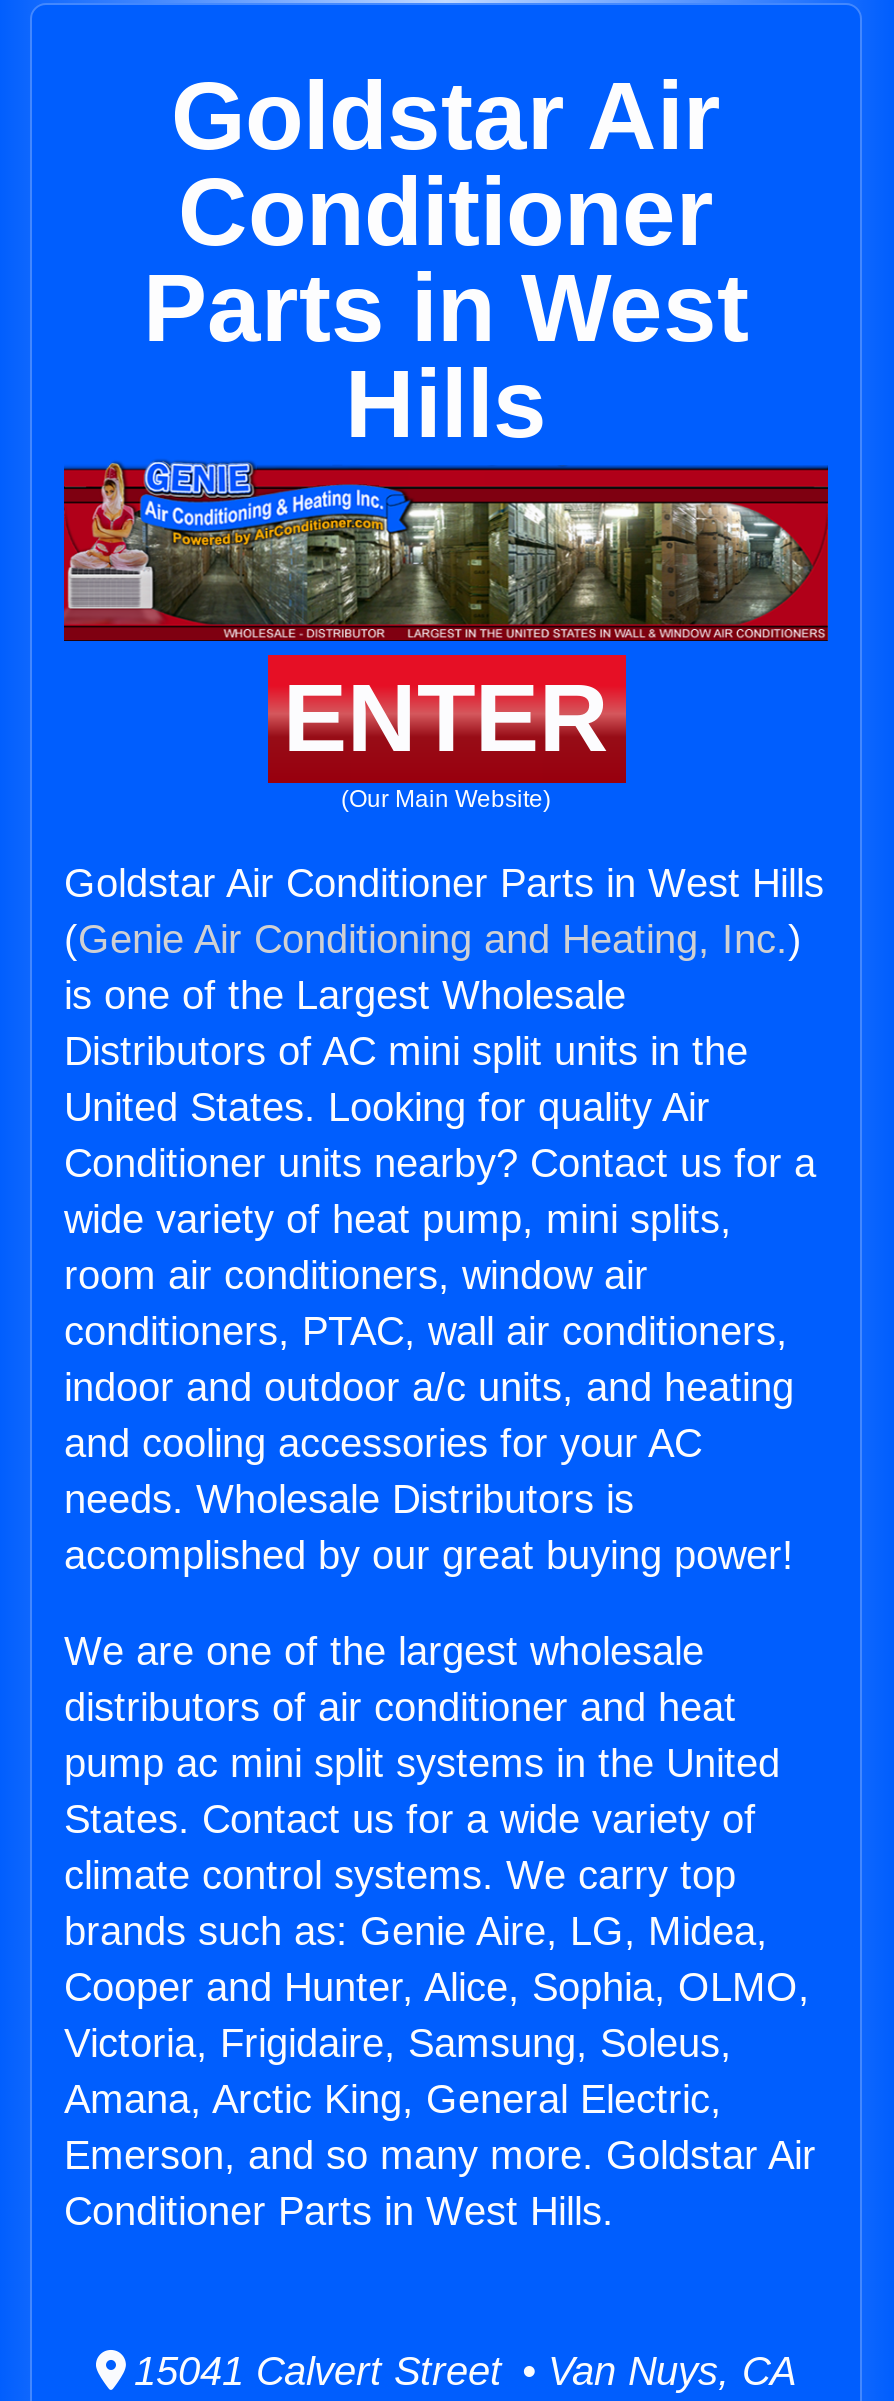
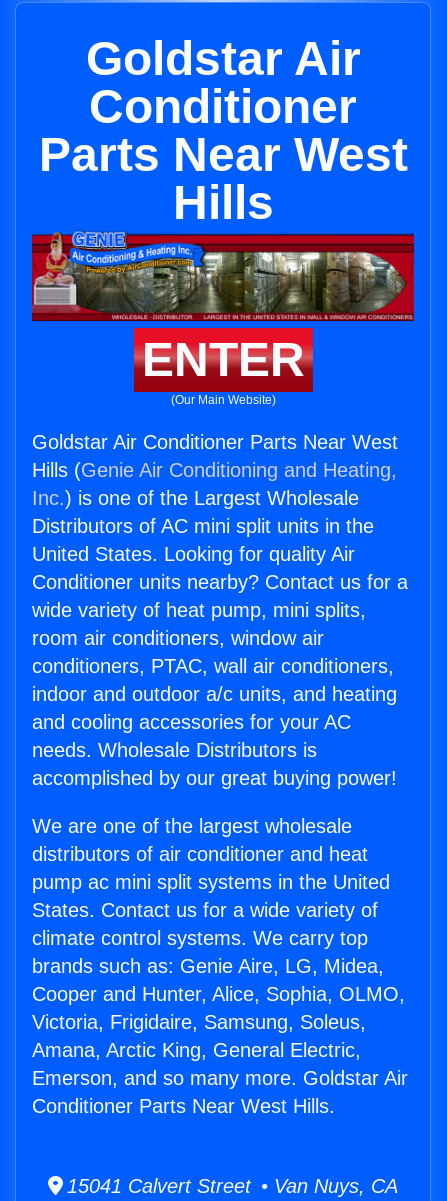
- Parts in West
+ Parts Near West

- Goldstar Air Conditioner Parts in West Hills
- (Genie Air Conditioning and Heating, Inc.)
- is one of the Largest Wholesale
+ Goldstar Air Conditioner Parts Near West
+ Hills (Genie Air Conditioning and Heating,
+ Inc.) is one of the Largest Wholesale

- Conditioner Parts in West Hills.
+ Conditioner Parts Near West Hills.
